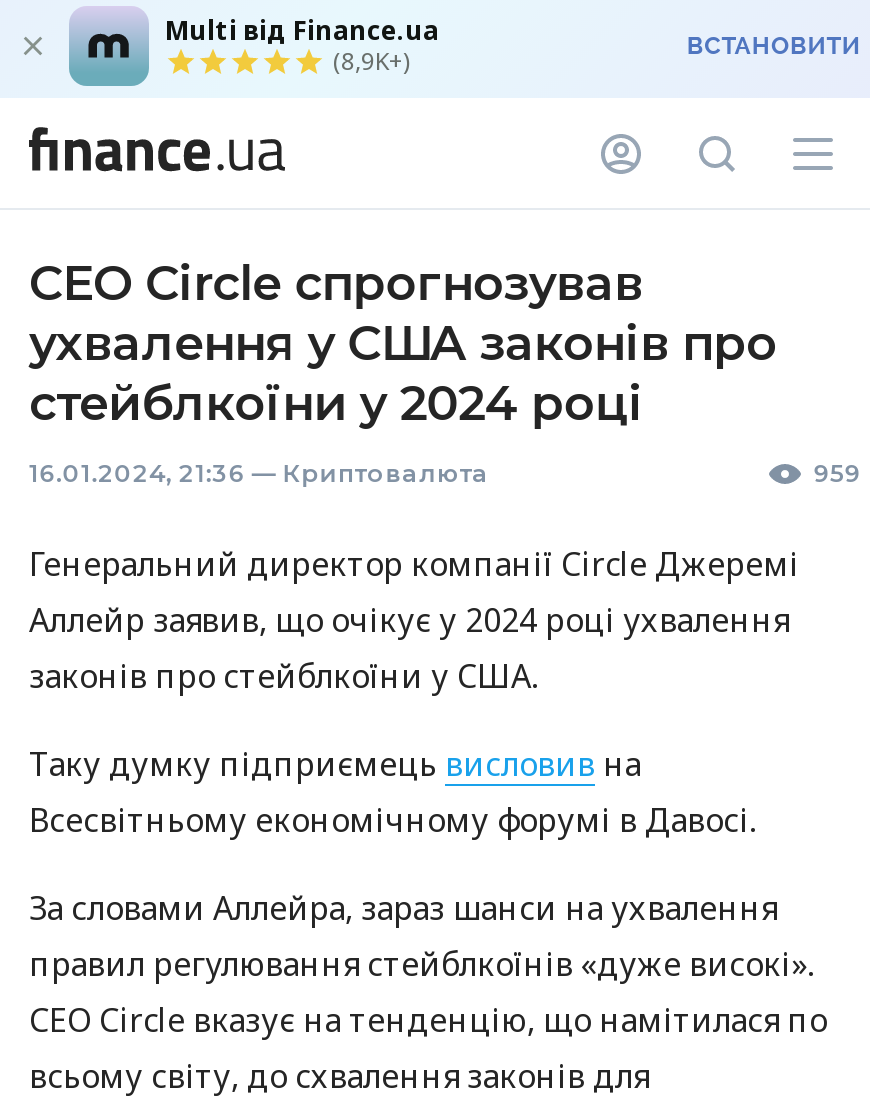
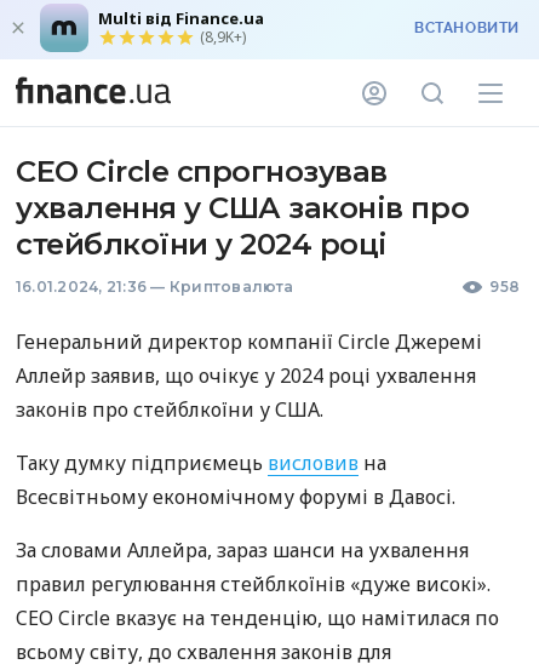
- 959
+ 958
